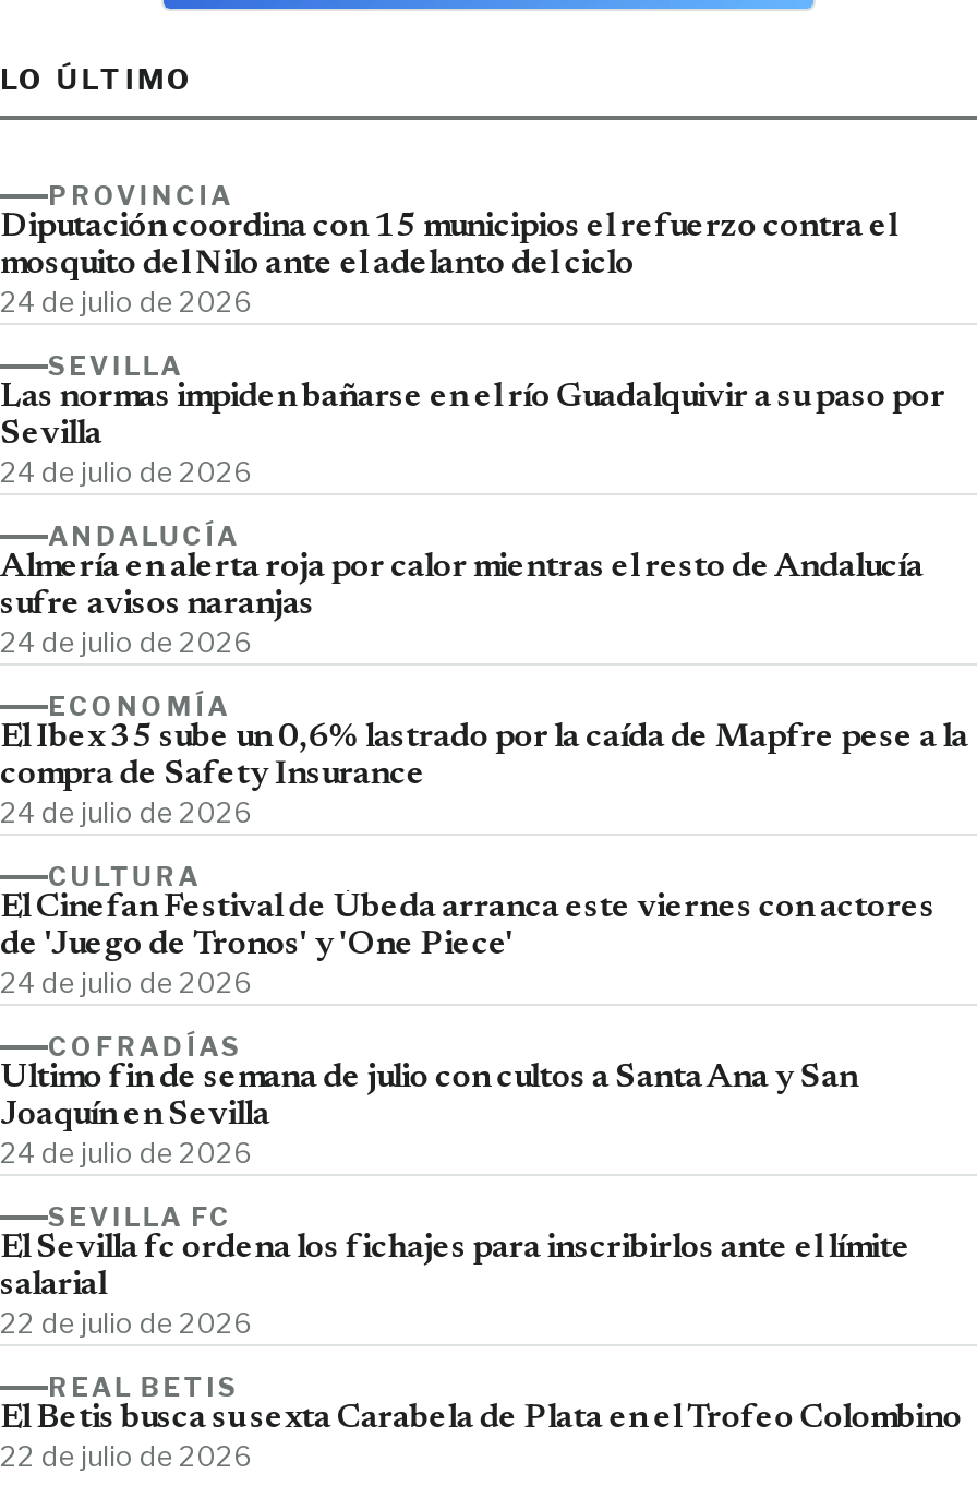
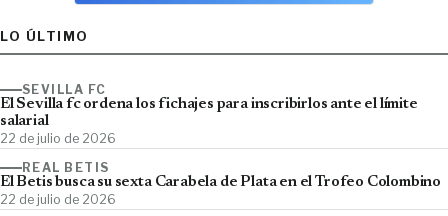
- PROVINCIA
- Diputación coordina con 15 municipios el refuerzo contra el
- mosquito del Nilo ante el adelanto del ciclo
- 24 de julio de 2026
- SEVILLA
- Las normas impiden bañarse en el río Guadalquivir a su paso por
- Sevilla
- 24 de julio de 2026
- ANDALUCÍA
- Almería en alerta roja por calor mientras el resto de Andalucía
- sufre avisos naranjas
- 24 de julio de 2026
- ECONOMÍA
- El Ibex 35 sube un 0,6% lastrado por la caída de Mapfre pese a la
- compra de Safety Insurance
- 24 de julio de 2026
- CULTURA
- El Cinefan Festival de Úbeda arranca este viernes con actores
- de 'Juego de Tronos' y 'One Piece'
- 24 de julio de 2026
- COFRADÍAS
- Ultimo fin de semana de julio con cultos a Santa Ana y San
- Joaquín en Sevilla
- 24 de julio de 2026
